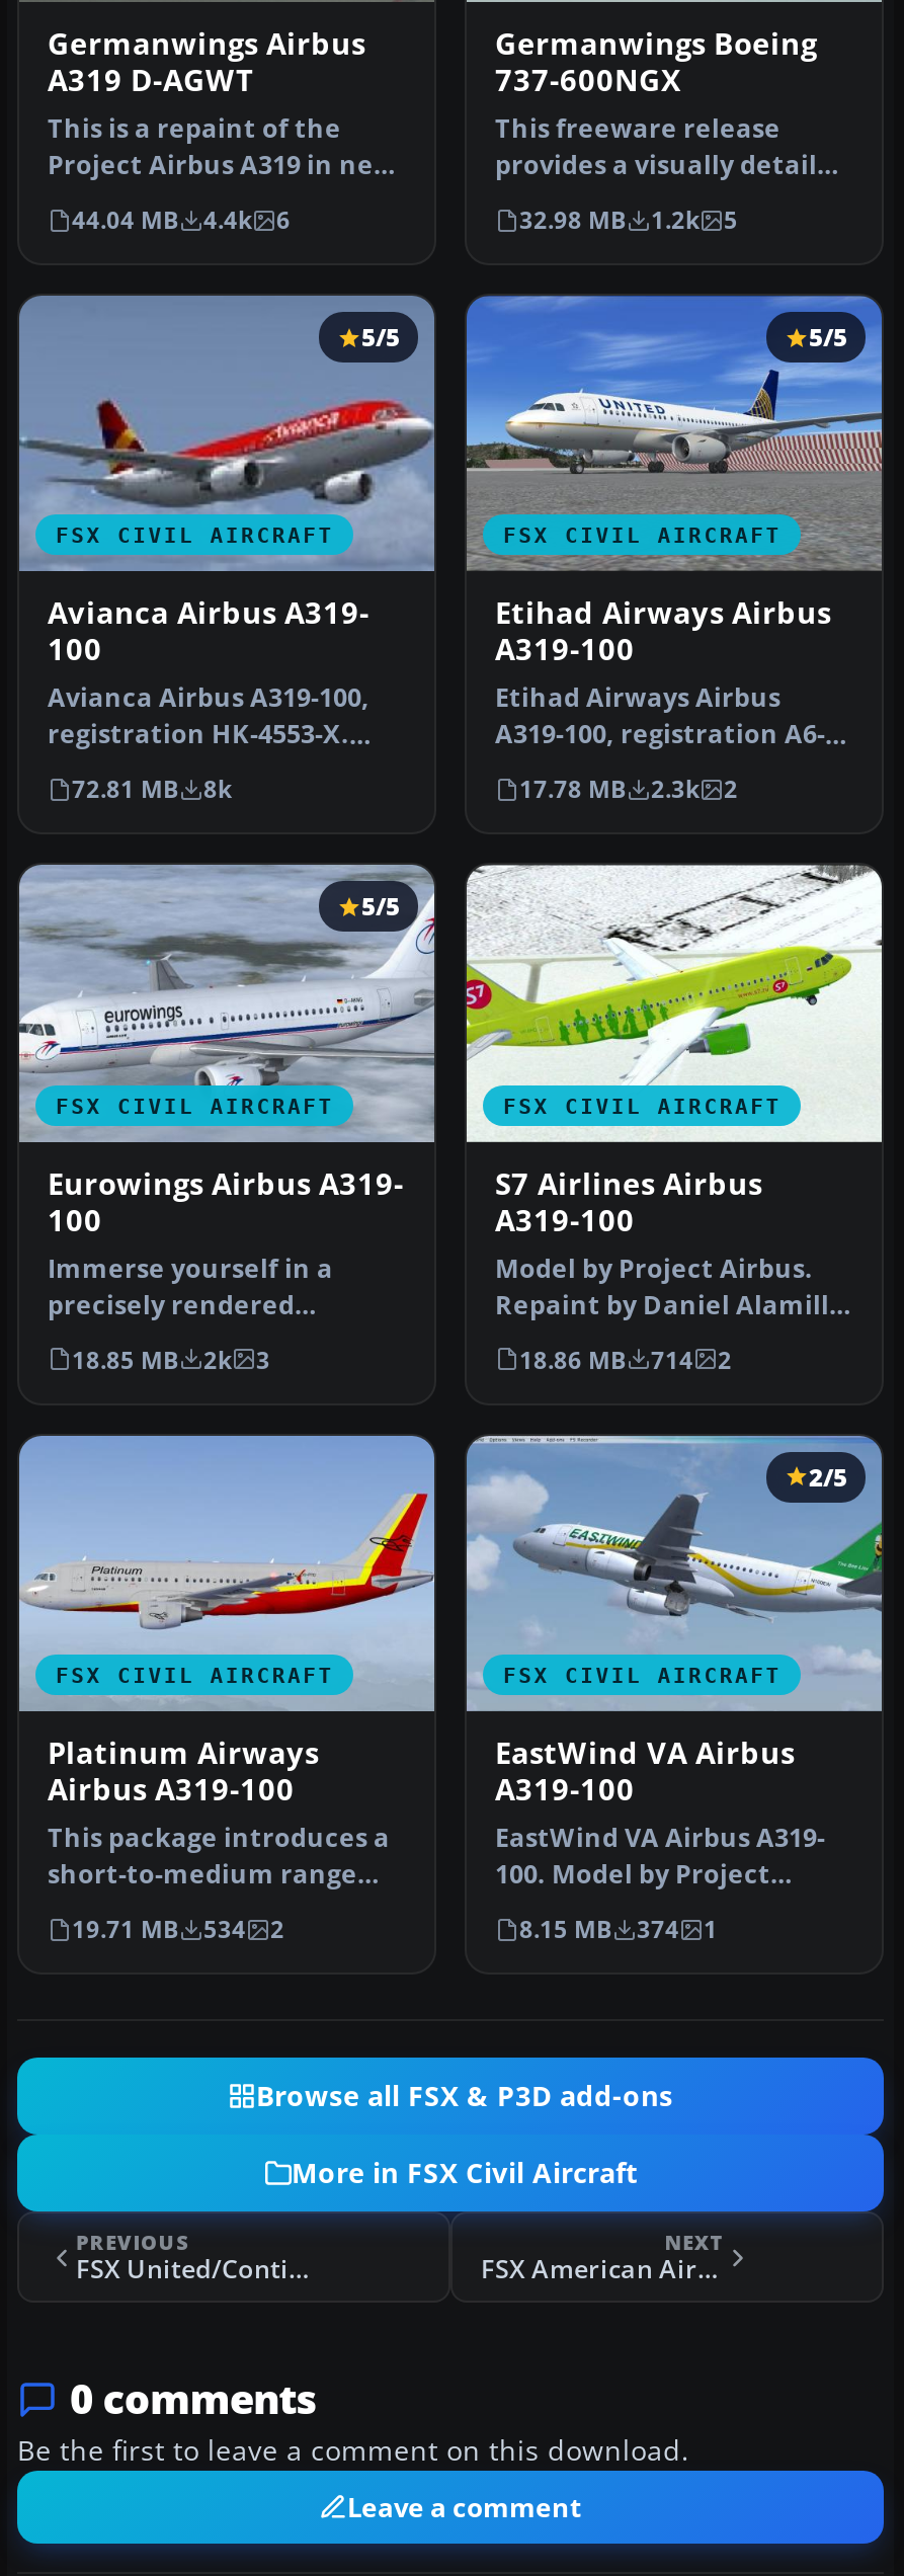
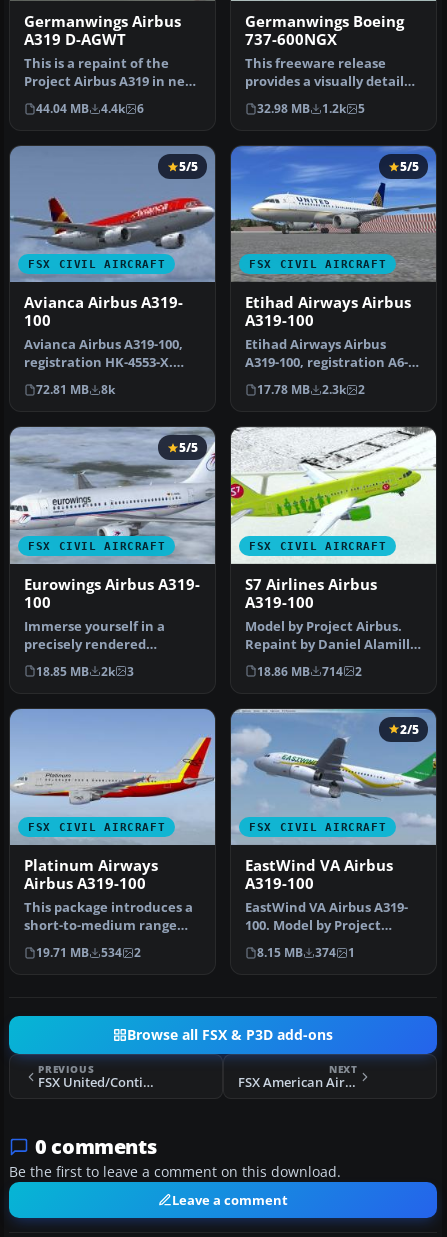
- More in FSX Civil Aircraft
